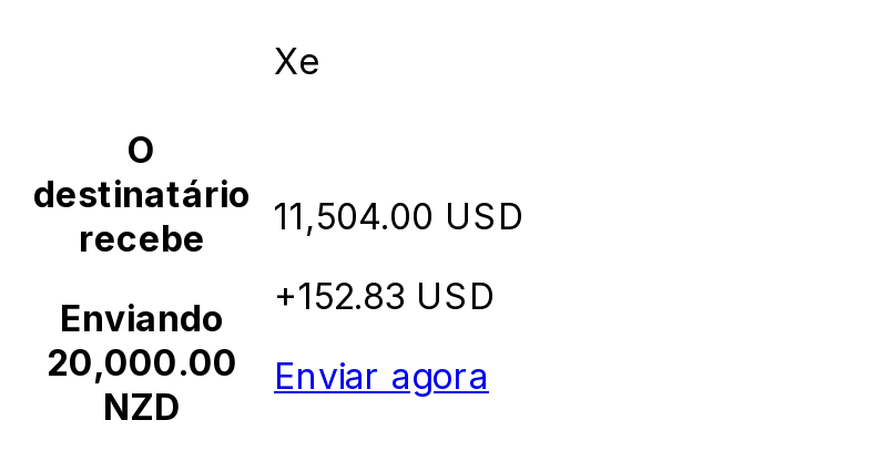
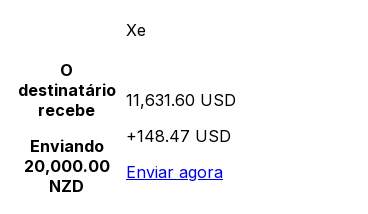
- destinatário recebe 11,504.00 USD
+ destinatário recebe 11,631.60 USD

- Enviando +152.83 USD
+ Enviando +148.47 USD
